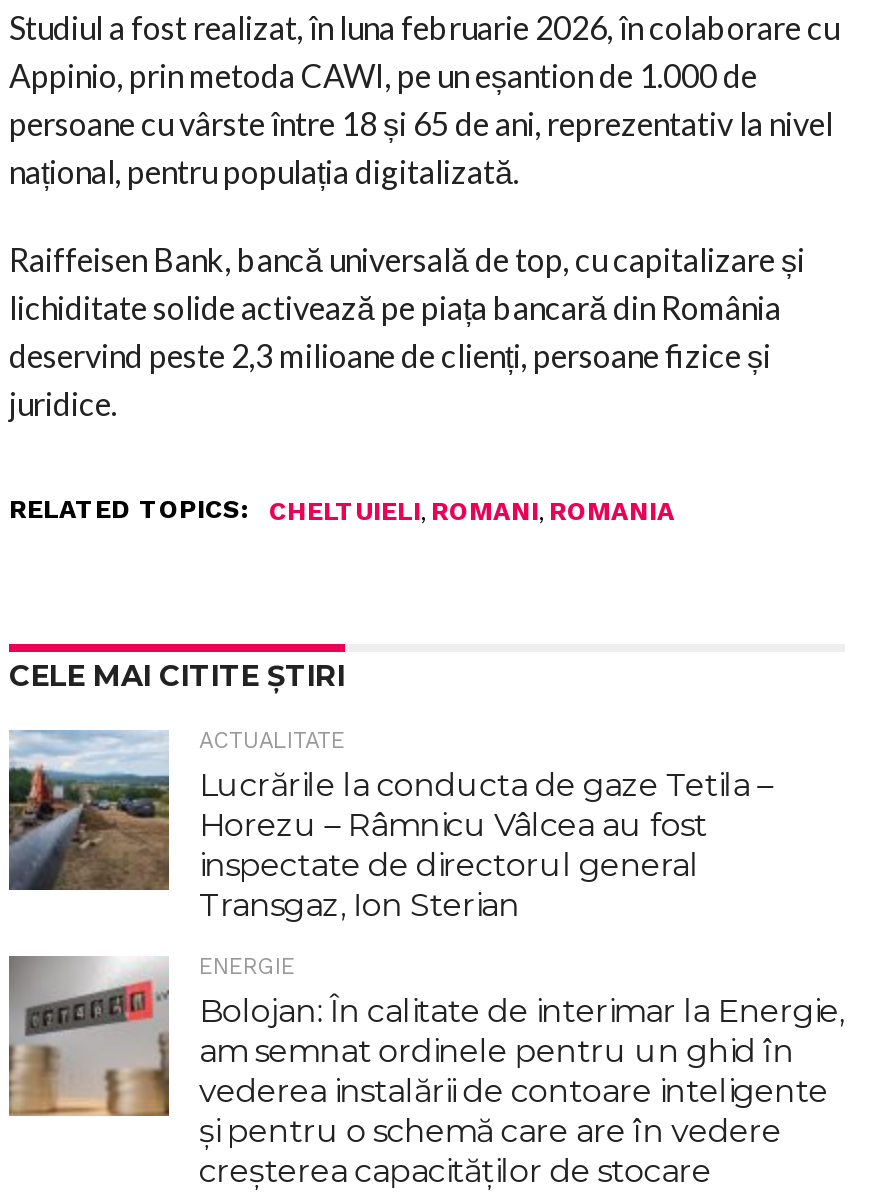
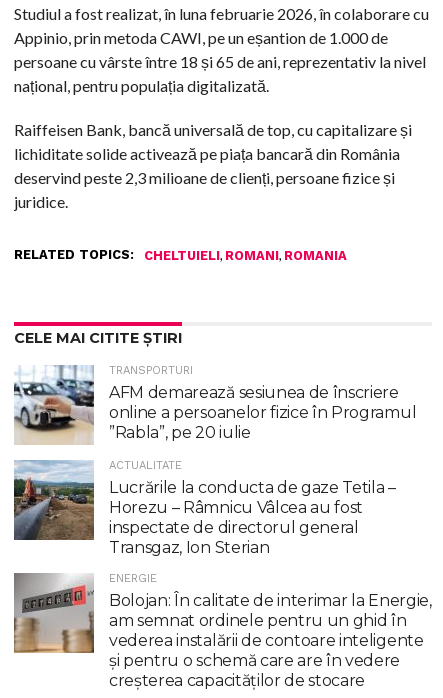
+ [image]
+ TRANSPORTURI
+ AFM demarează sesiunea de înscriere
+ online a persoanelor fizice în Programul
+ ”Rabla”, pe 20 iulie
